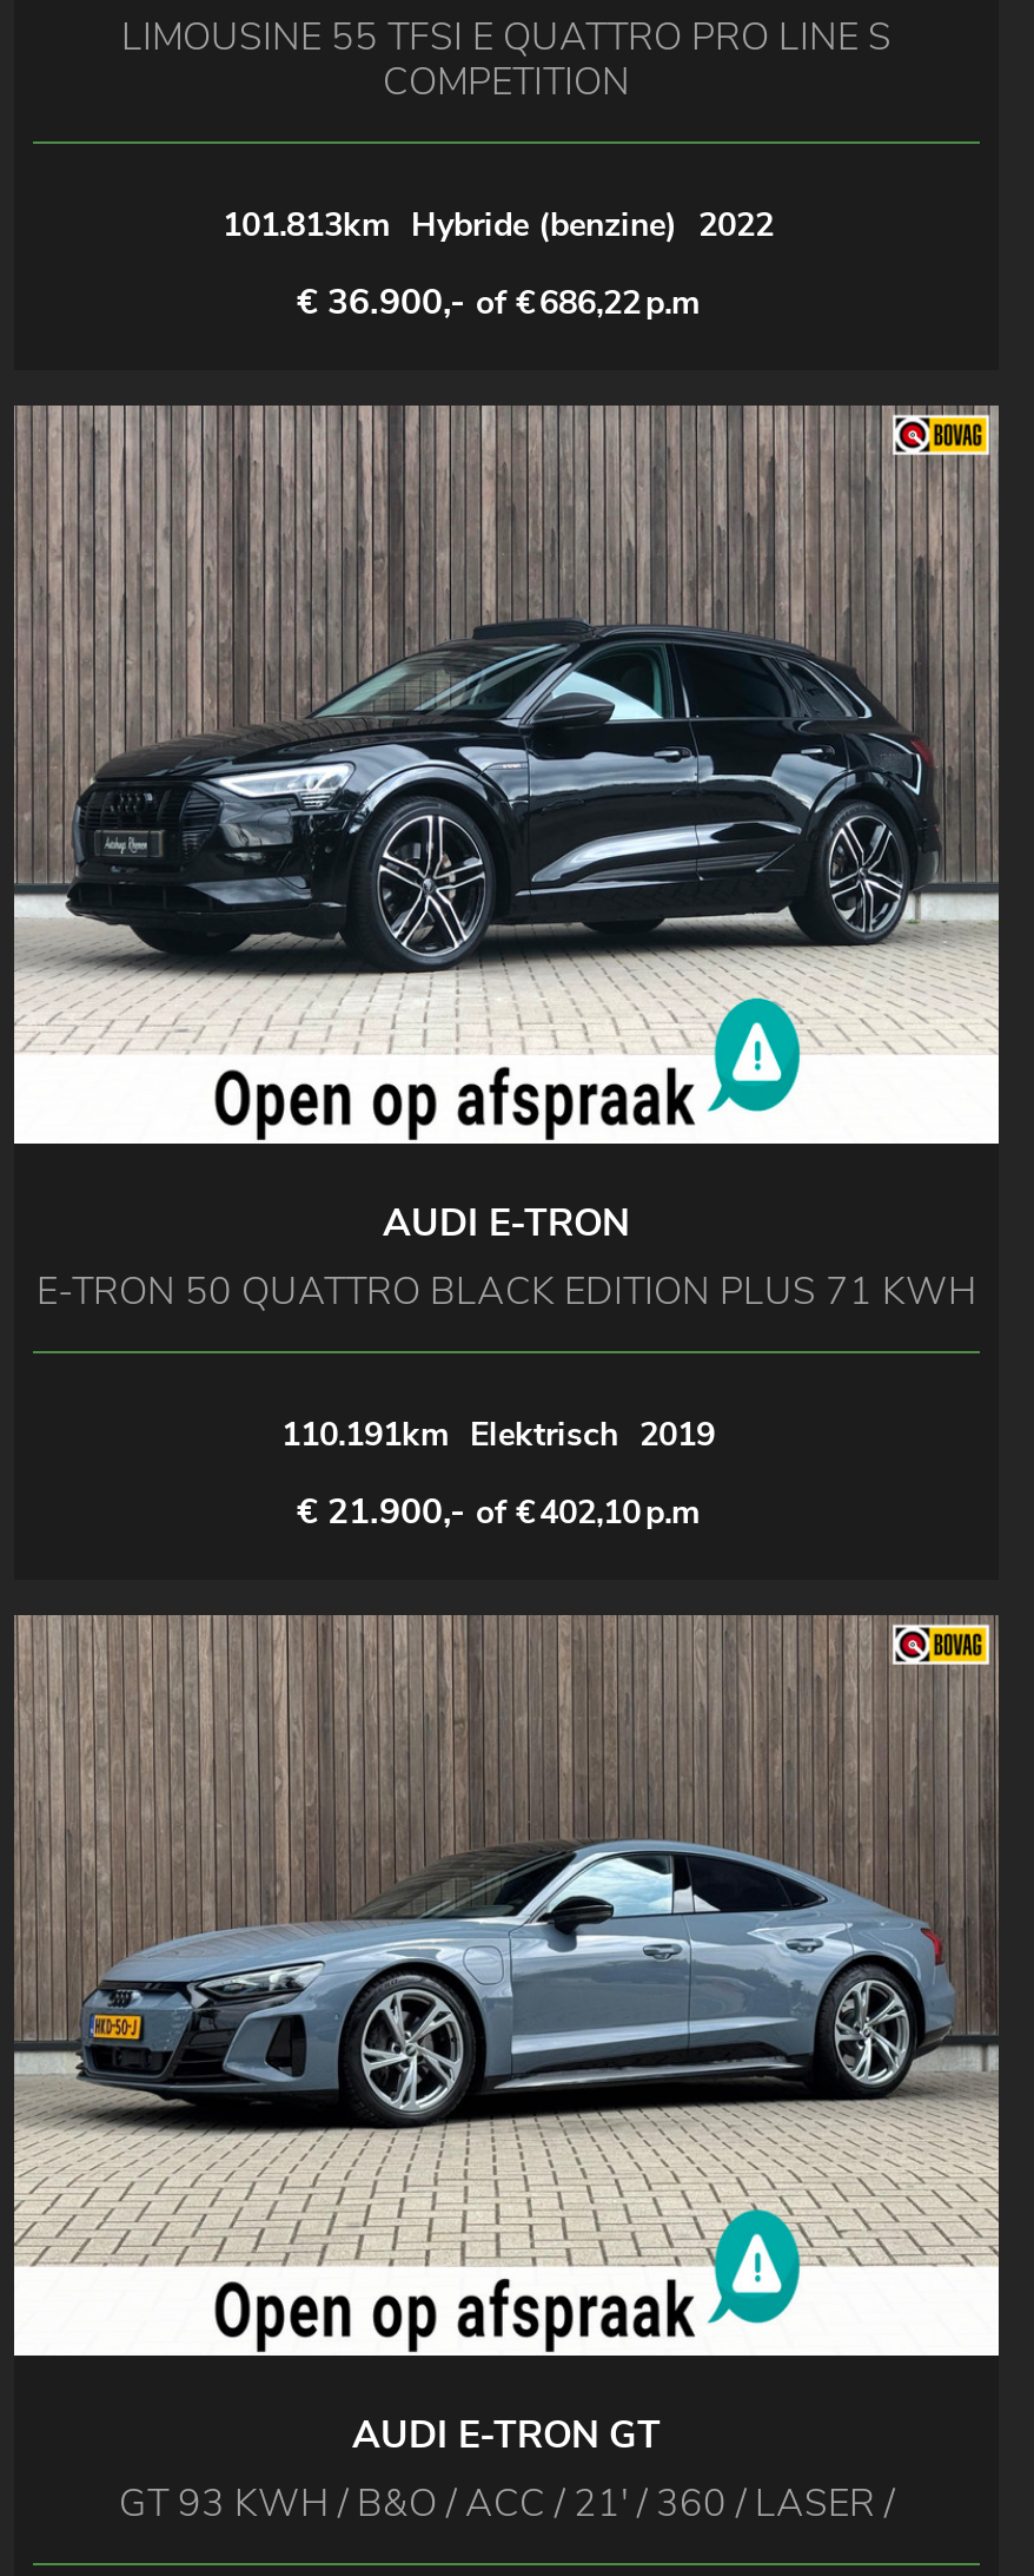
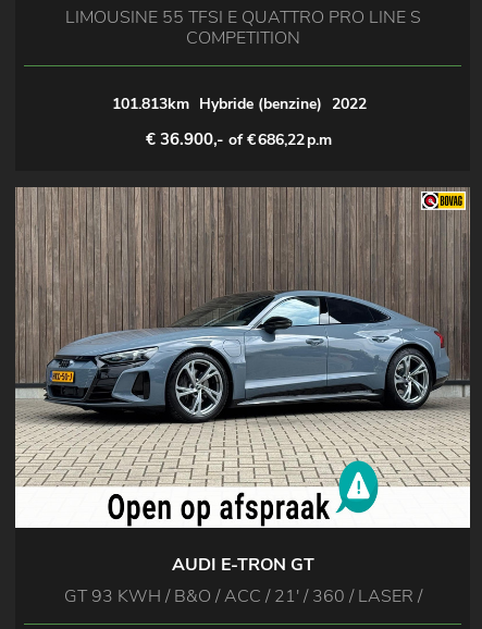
- [image]

- AUDI E-TRON
- E-TRON 50 QUATTRO BLACK EDITION PLUS 71 KWH
- 110.191km Elektrisch 2019
- € 21.900,- of € 402,10 p.m
